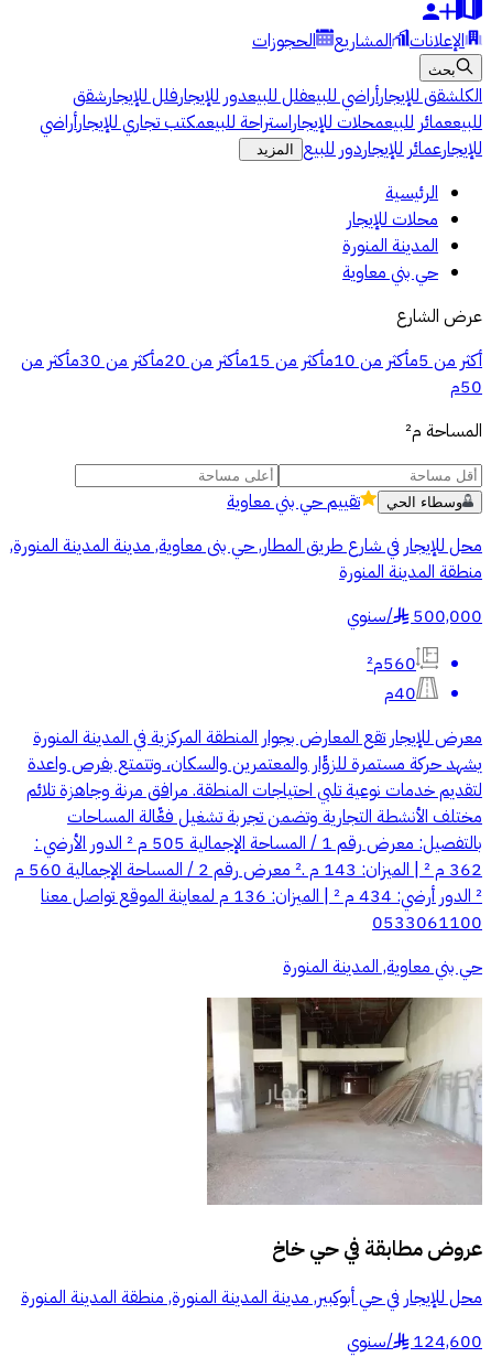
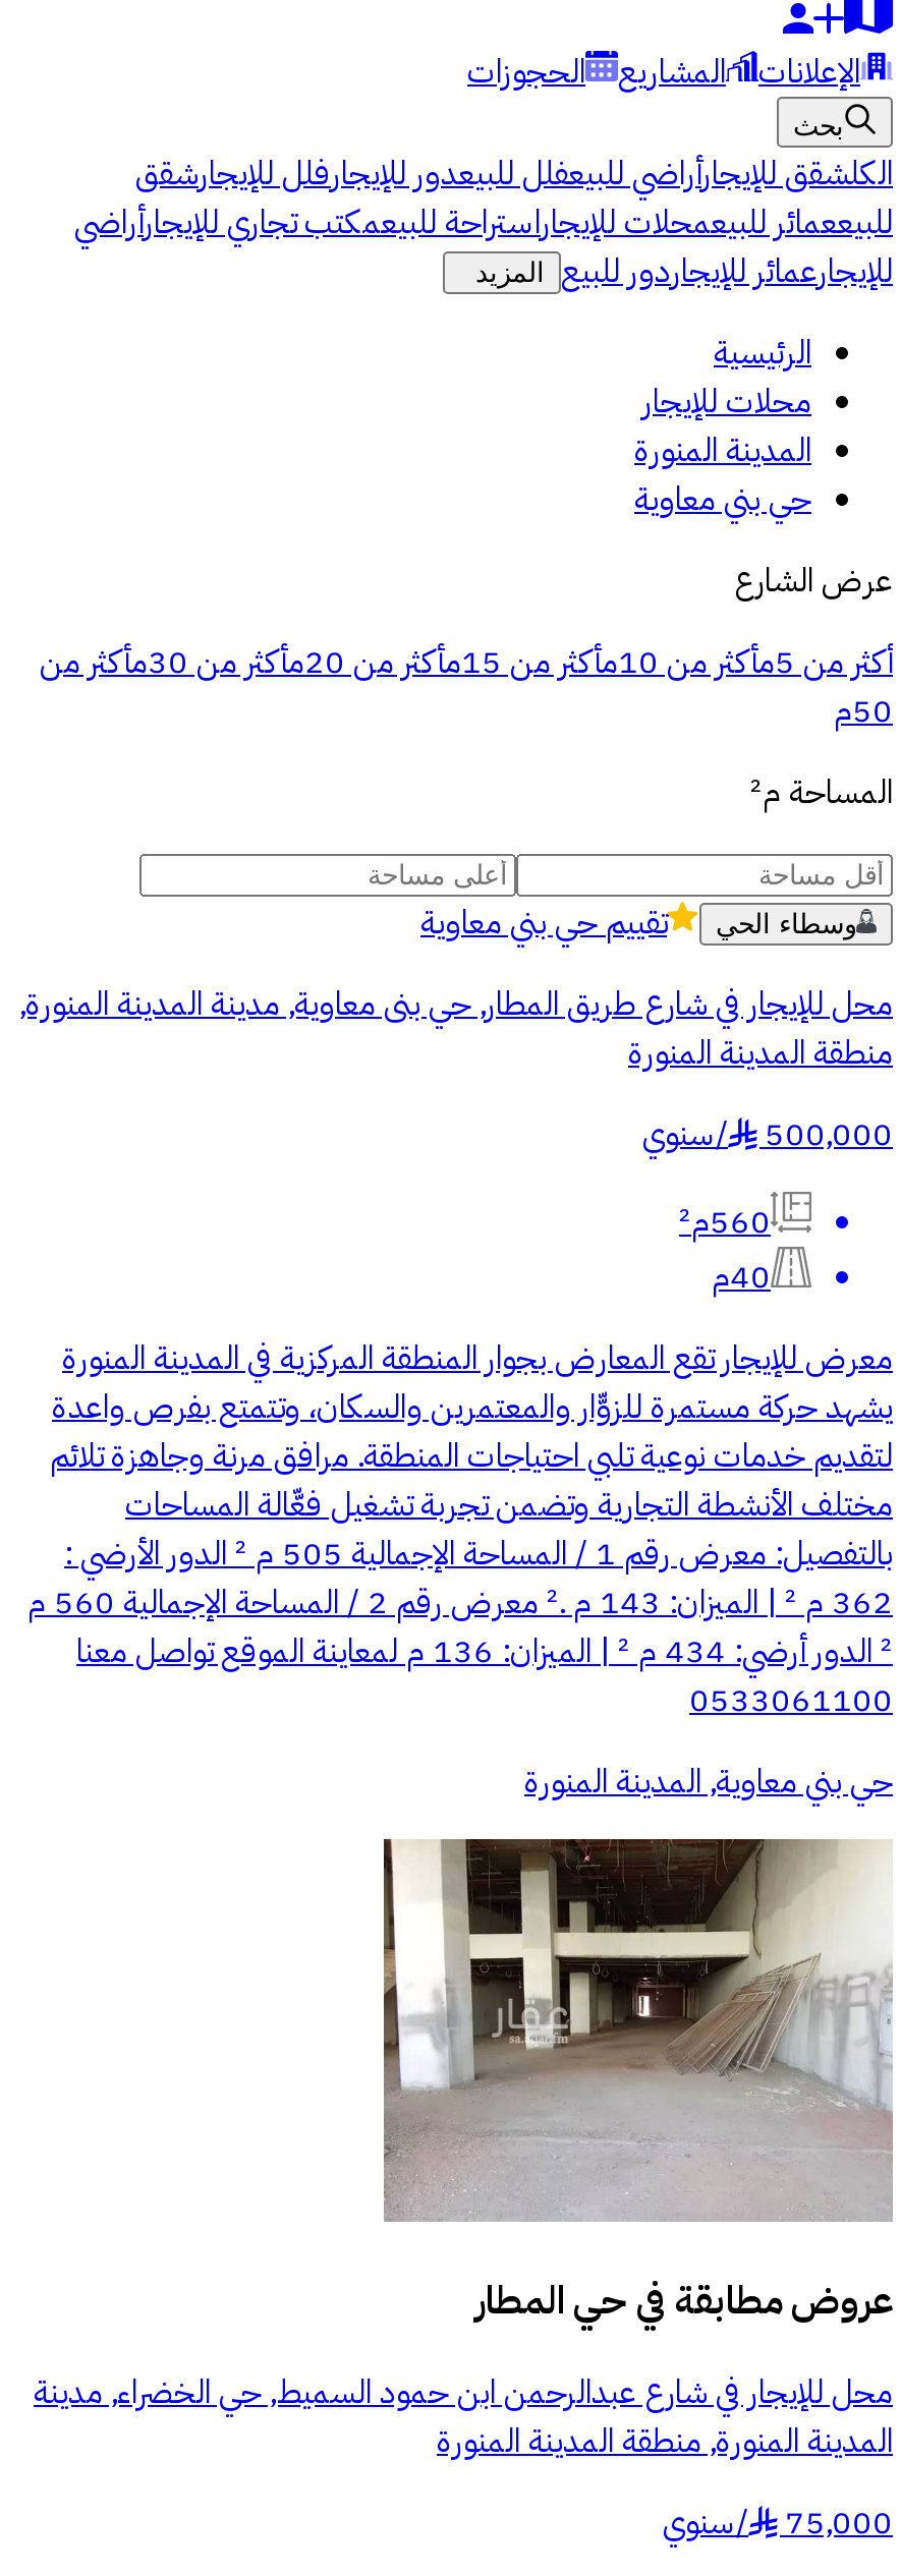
- عروض مطابقة في حي خاخ
+ عروض مطابقة في حي المطار

- محل للإيجار في حي أبوكبير, مدينة المدينة المنورة, منطقة المدينة المنورة
+ محل للإيجار في شارع عبدالرحمن ابن حمود السميط, حي الخضراء, مدينة
+ المدينة المنورة, منطقة المدينة المنورة

- 124,600
+ 75,000
